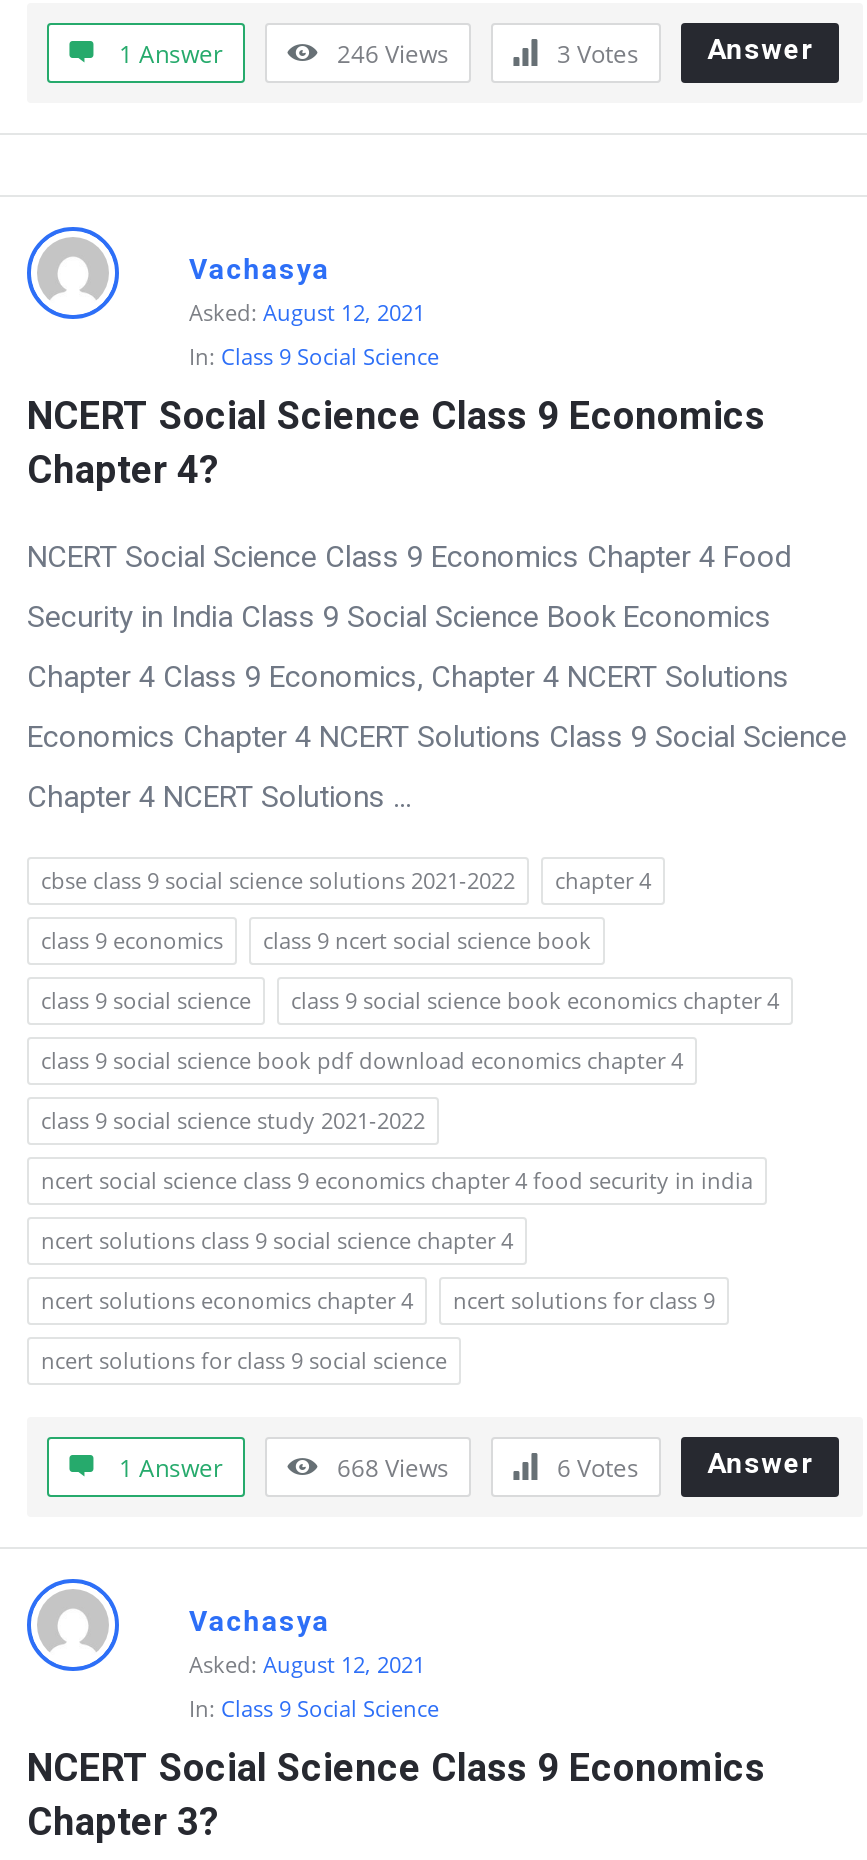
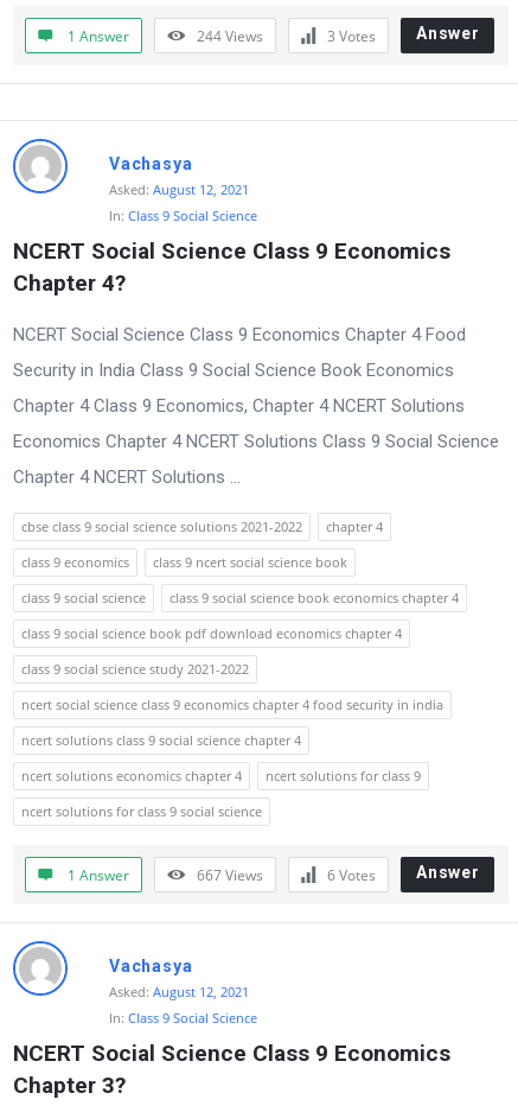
- 246 Views
+ 244 Views

- 668 Views
+ 667 Views
